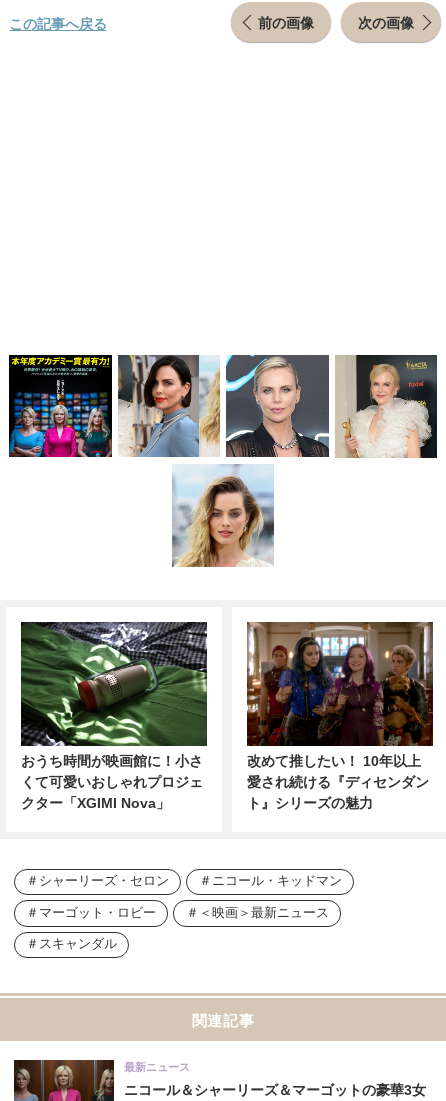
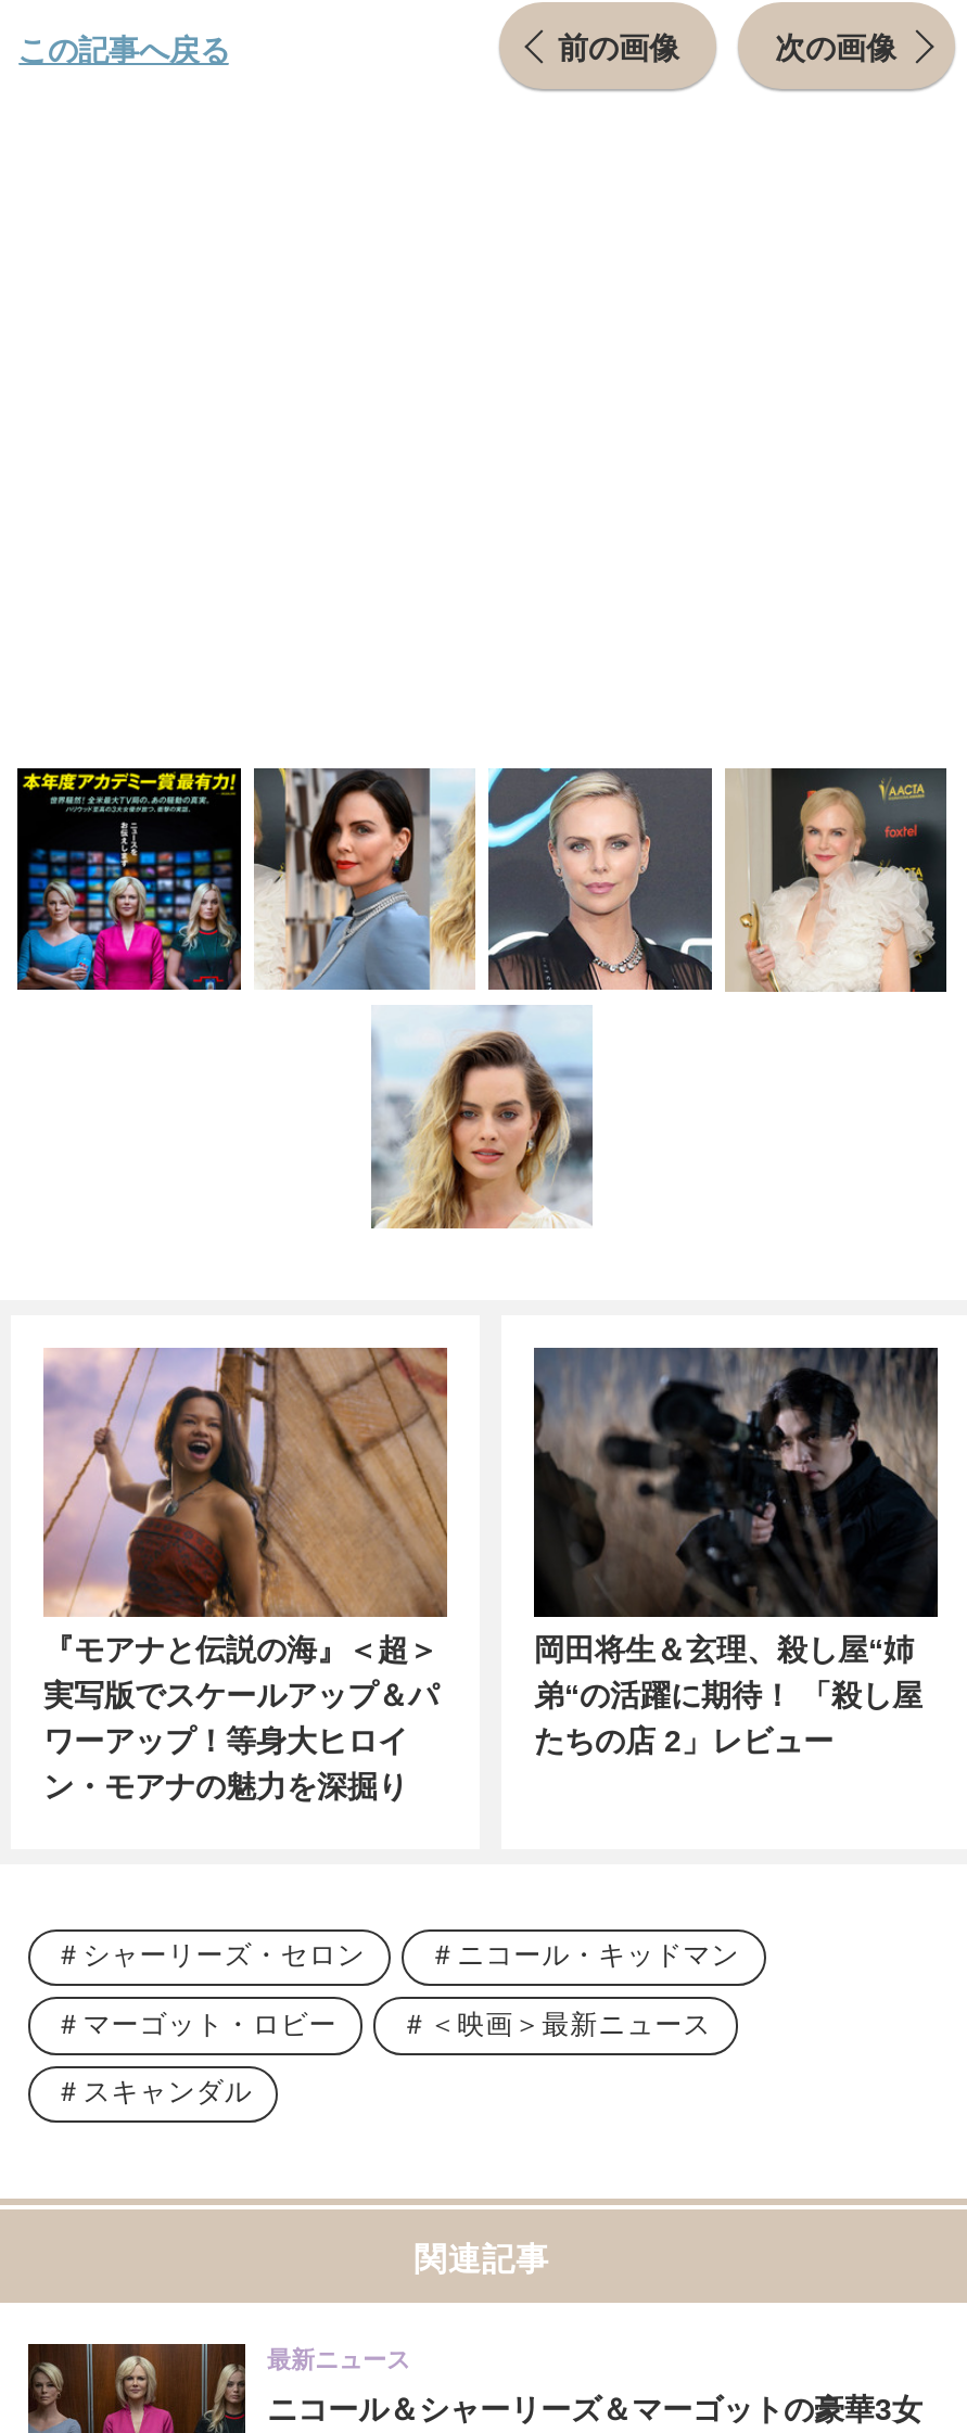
- [image]
- おうち時間が映画館に！小さ
- くて可愛いおしゃれプロジェ
- クター「XGIMI Nova」
+ [image]
+ 『モアナと伝説の海』＜超＞
+ 実写版でスケールアップ＆パ
+ ワーアップ！等身大ヒロイ
+ ン・モアナの魅力を深掘り

- [image]
- 改めて推したい！ 10年以上
- 愛され続ける『ディセンダン
- ト』シリーズの魅力
+ [image]
+ 岡田将生＆玄理、殺し屋“姉
+ 弟“の活躍に期待！ 「殺し屋
+ たちの店 2」レビュー
